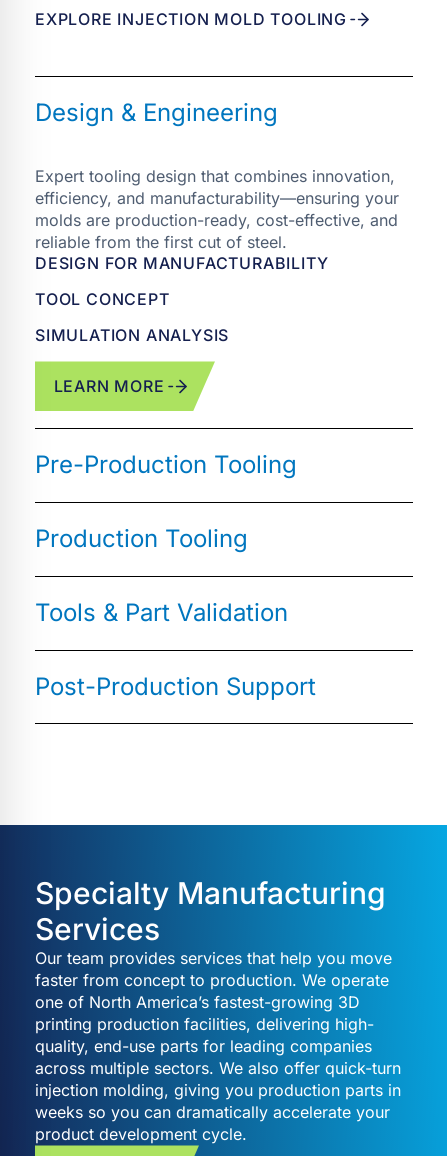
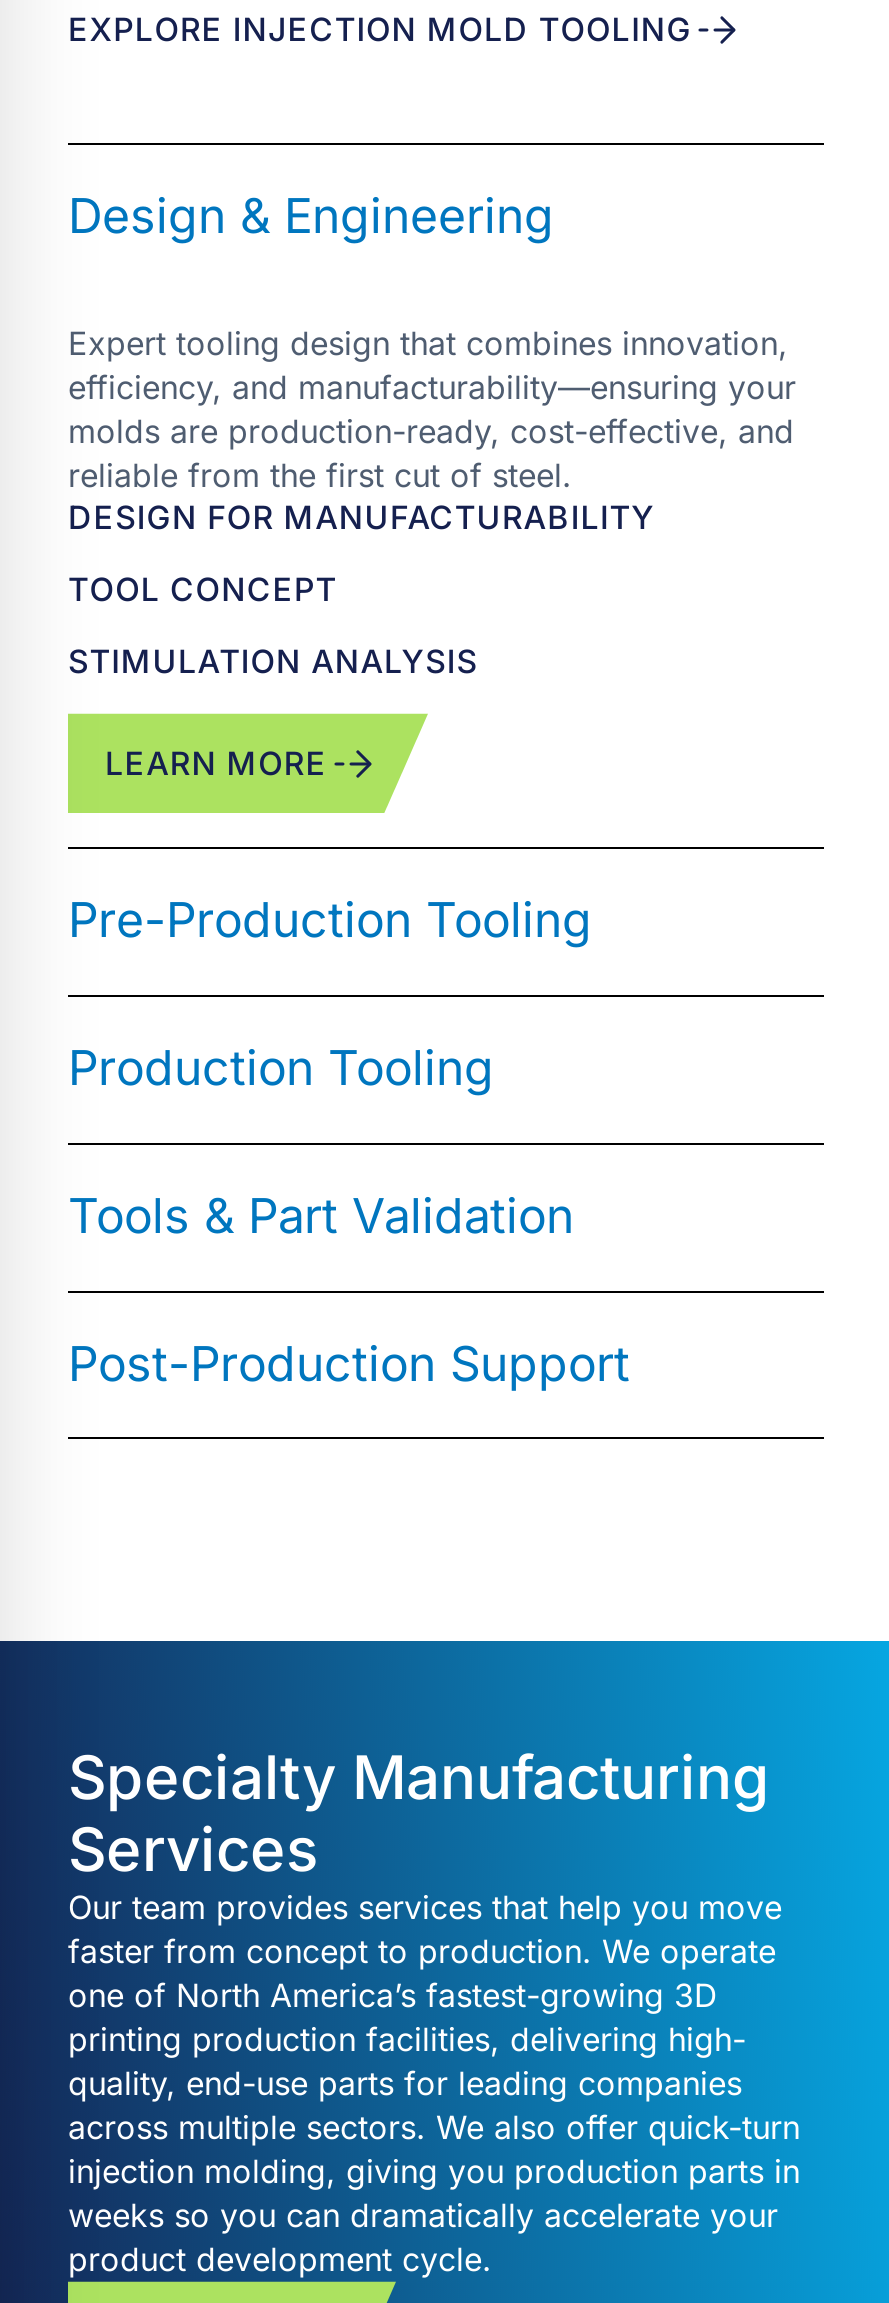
- SIMULATION ANALYSIS
+ STIMULATION ANALYSIS
